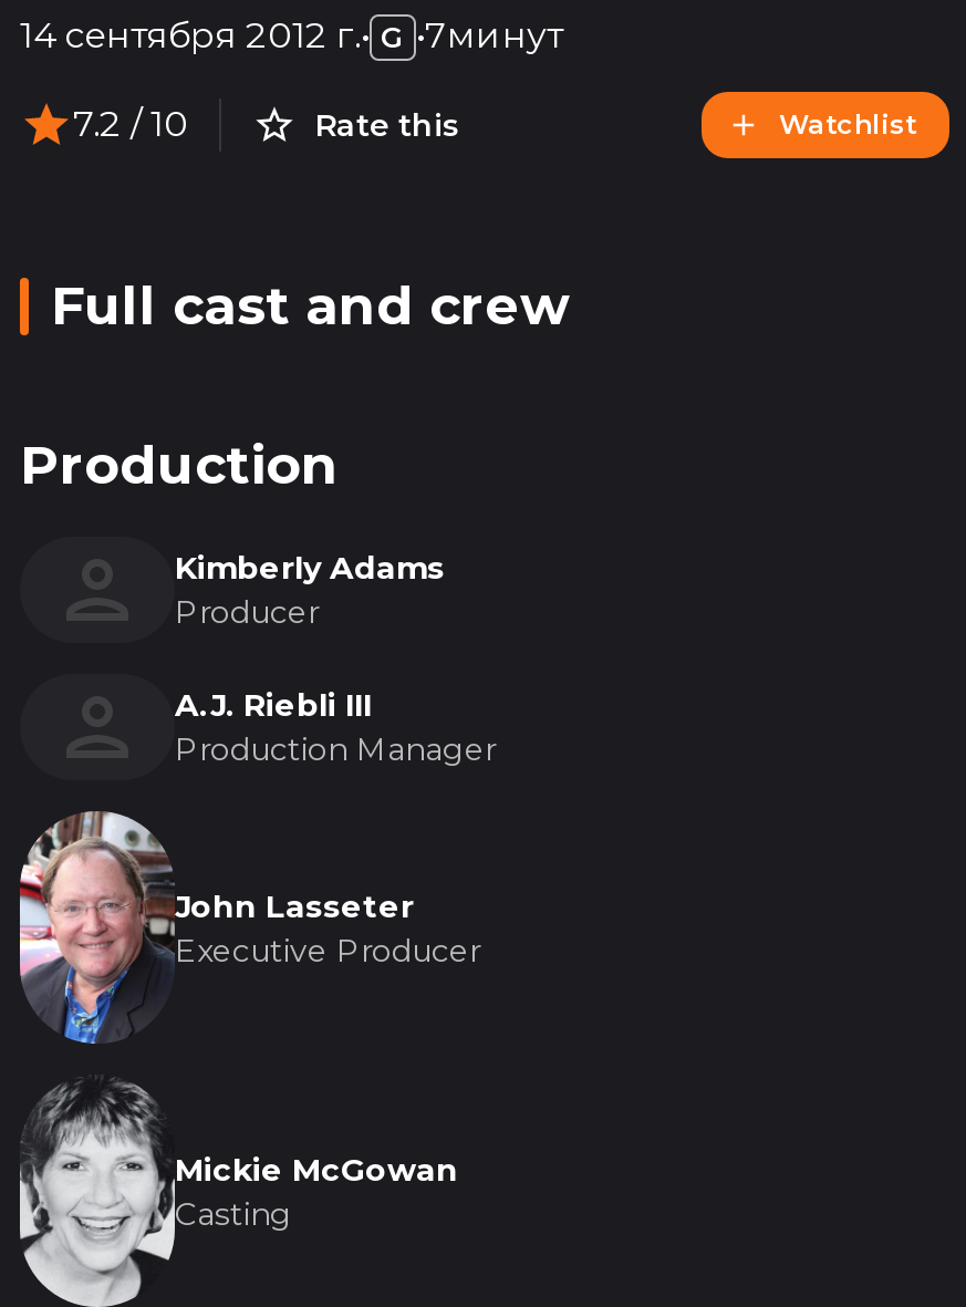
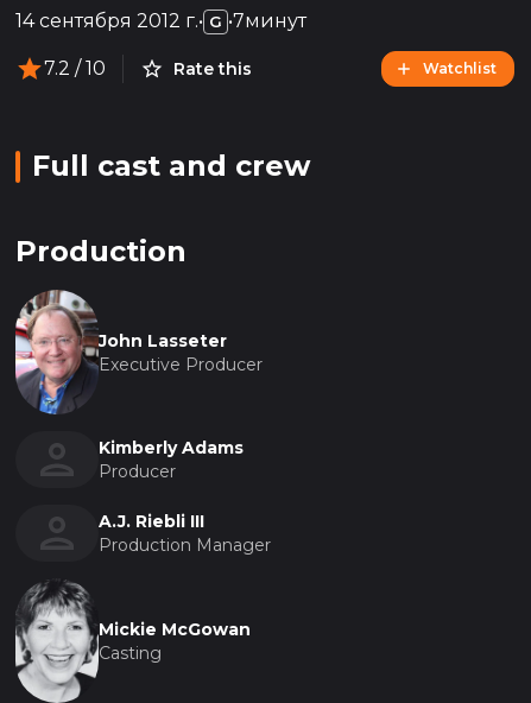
moved down: Kimberly Adams | Producer | A.J. Riebli III | Production Manager

moved up: [image] | John Lasseter | Executive Producer
